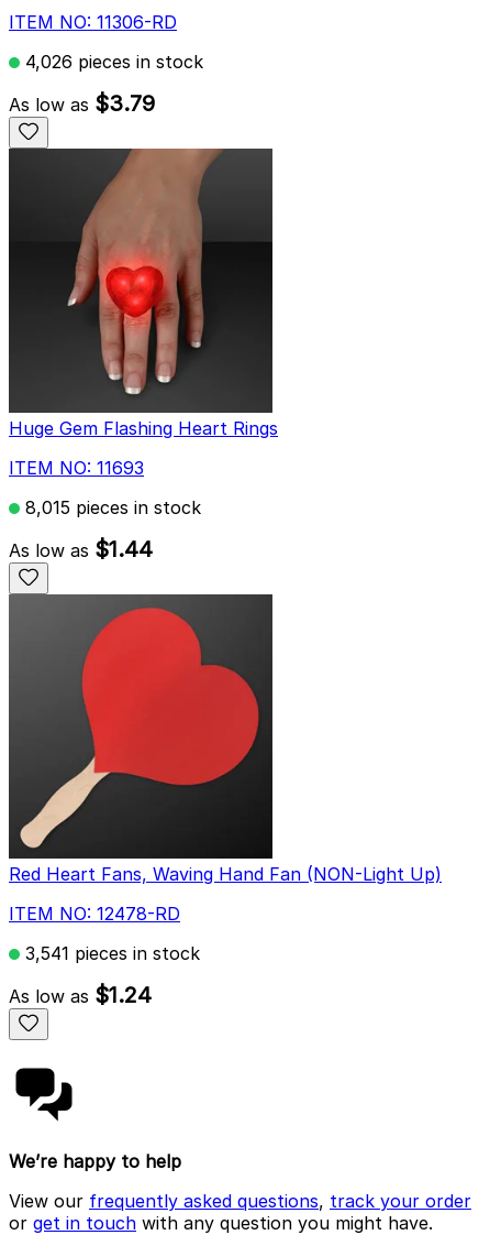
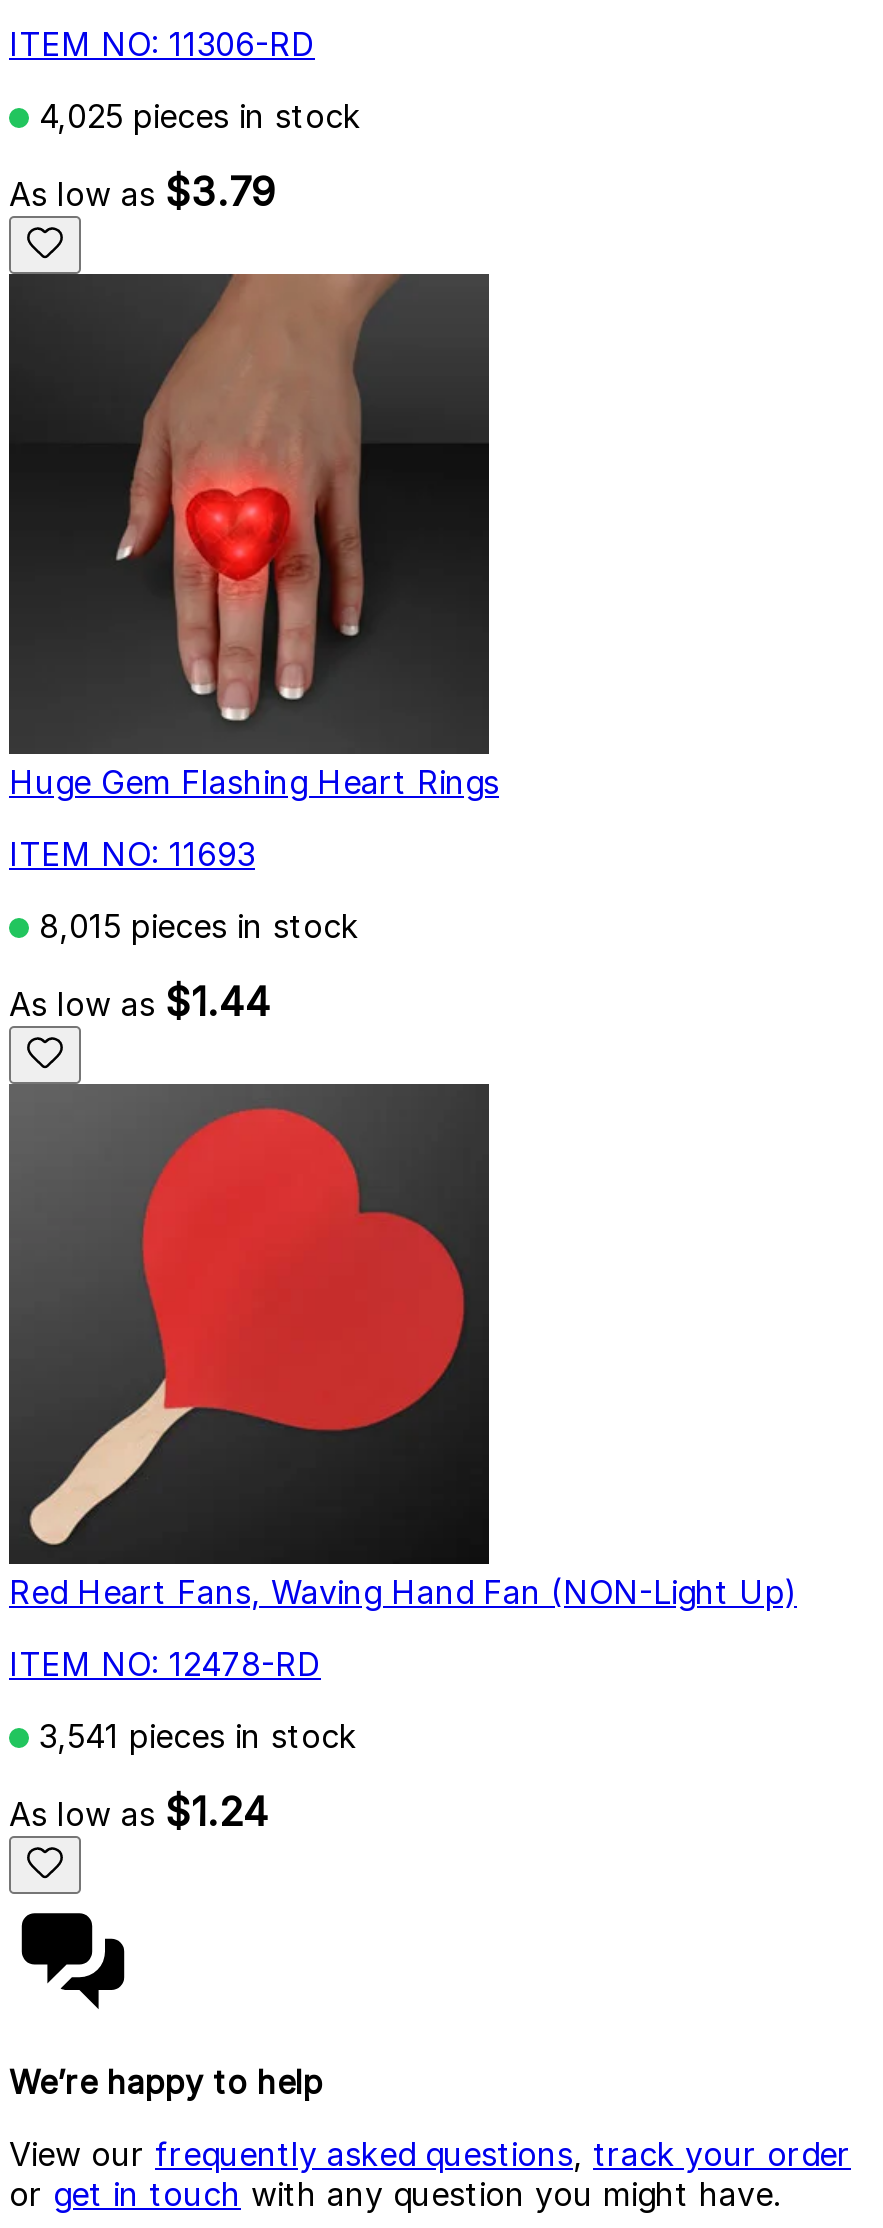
- 4,026 pieces in stock
+ 4,025 pieces in stock
